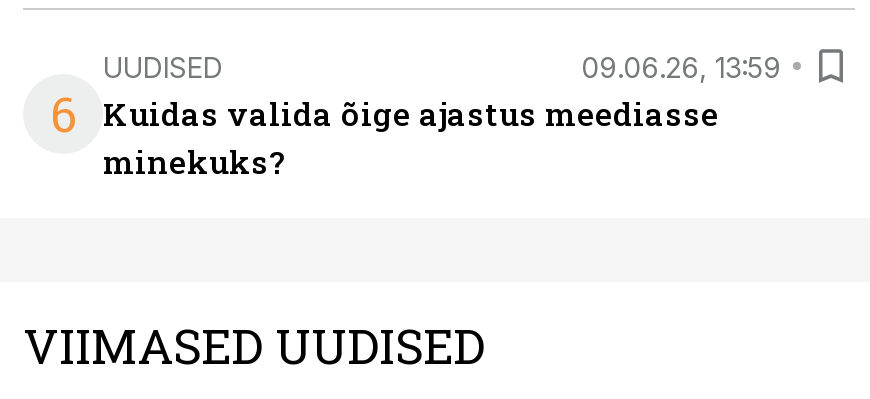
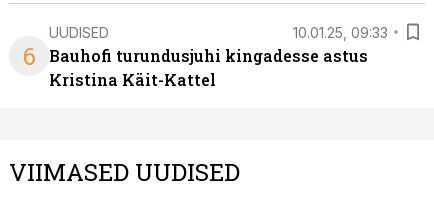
- 09.06.26, 13:59
- Kuidas valida õige ajastus meediasse
- minekuks?
+ 10.01.25, 09:33
+ Bauhofi turundusjuhi kingadesse astus
+ Kristina Käit-Kattel
